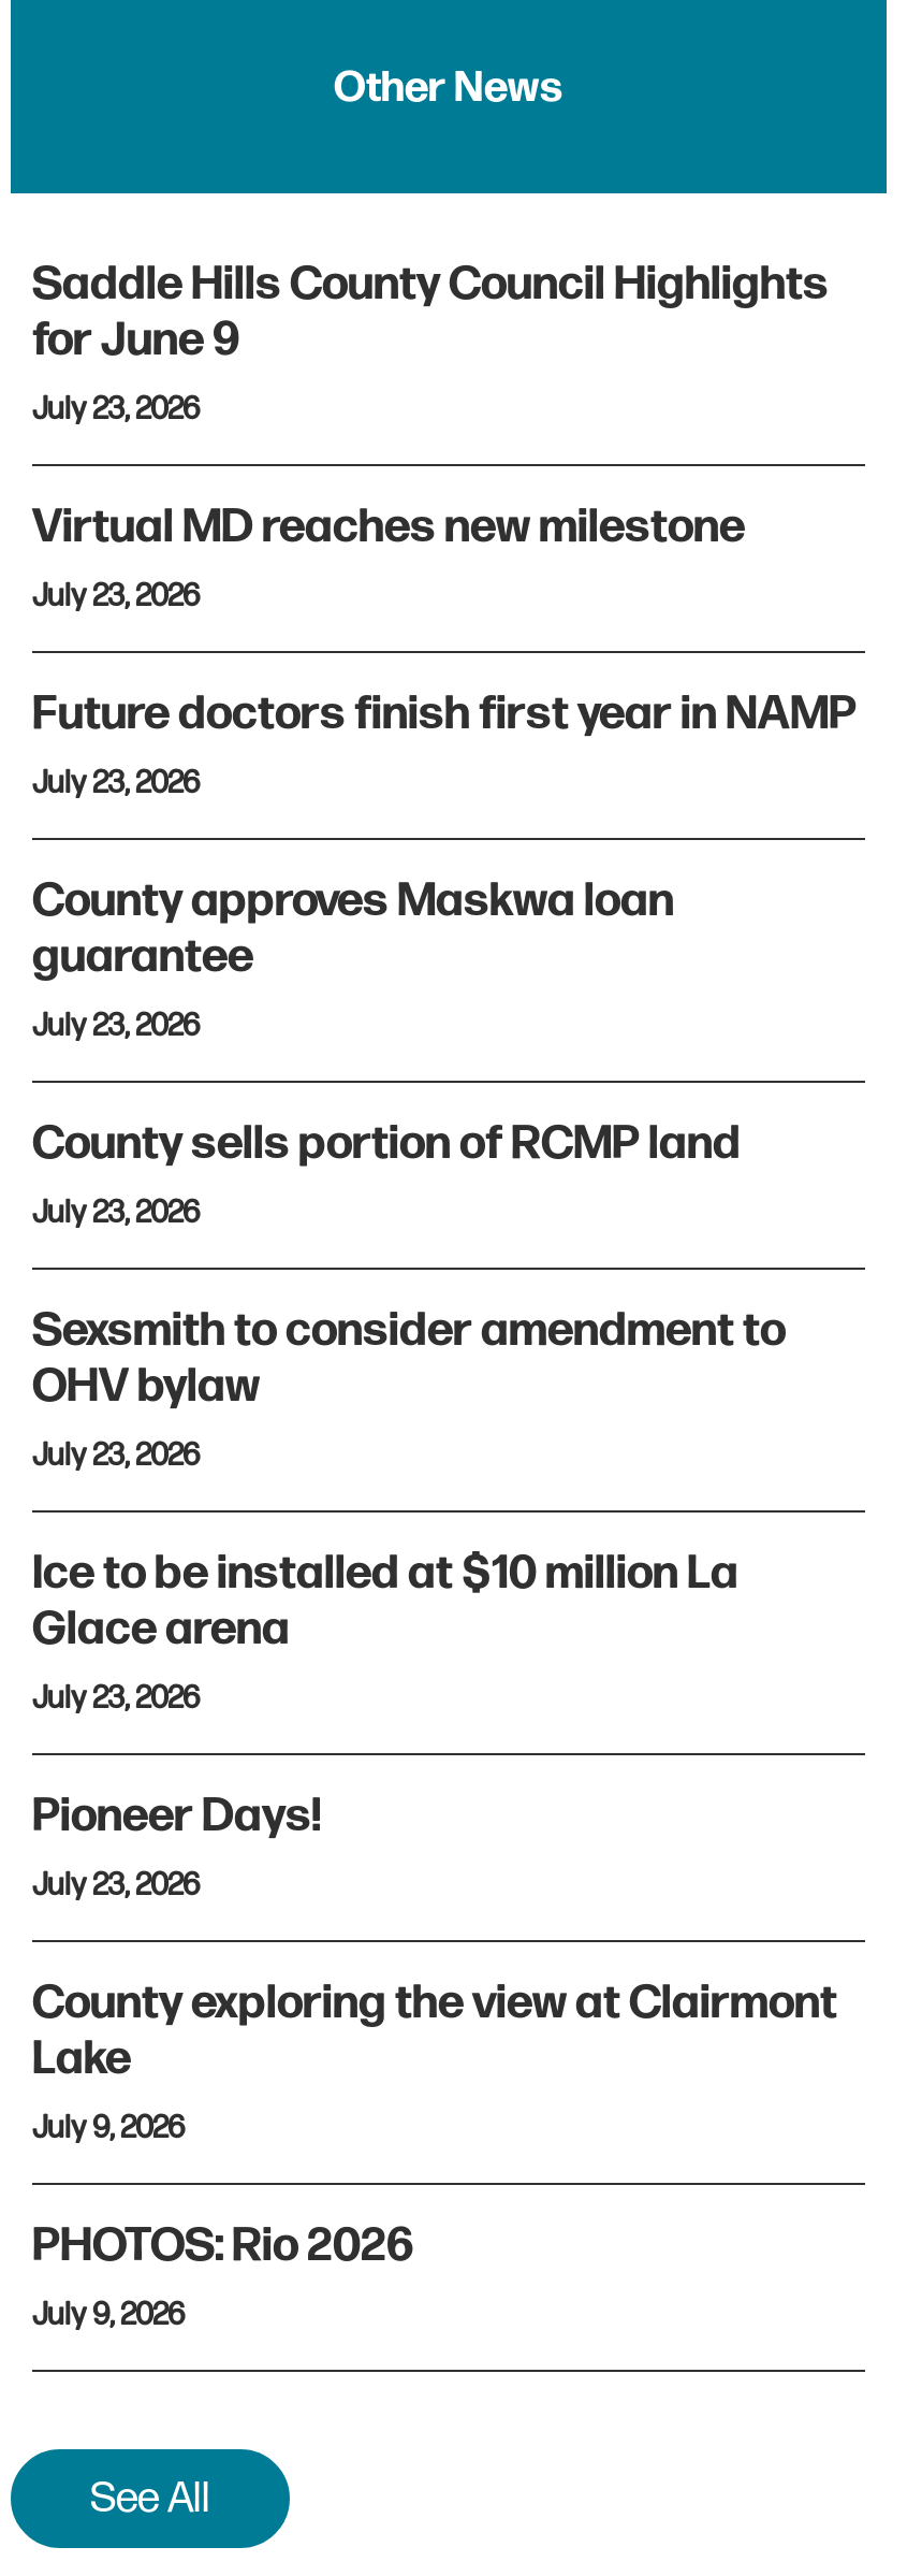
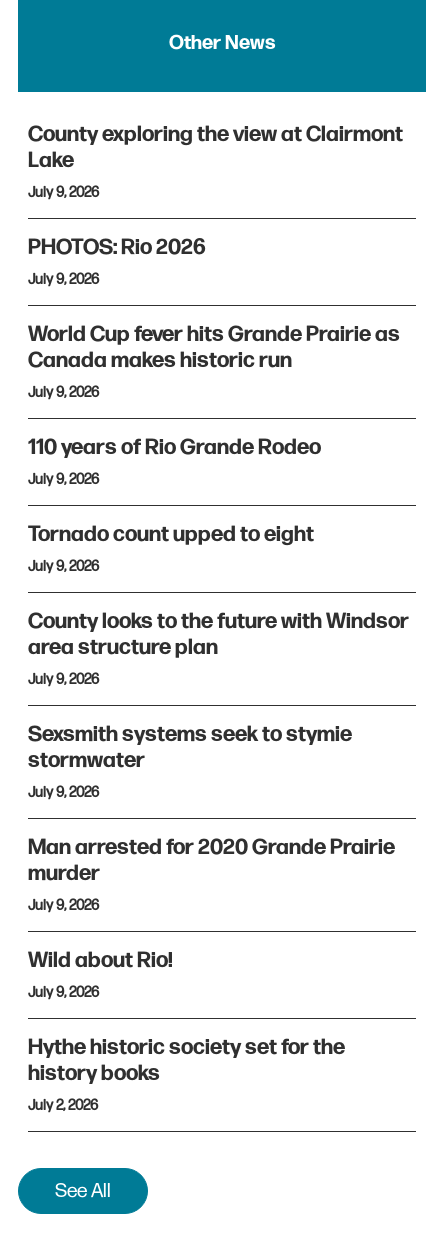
- Saddle Hills County Council Highlights
- for June 9
- July 23, 2026
- Virtual MD reaches new milestone
- July 23, 2026
- Future doctors finish first year in NAMP
- July 23, 2026
- County approves Maskwa loan
- guarantee
- July 23, 2026
- County sells portion of RCMP land
- July 23, 2026
- Sexsmith to consider amendment to
- OHV bylaw
- July 23, 2026
- Ice to be installed at $10 million La
- Glace arena
- July 23, 2026
- Pioneer Days!
- July 23, 2026

moved up: County exploring the view at Clairmont | Lake | July 9, 2026 | PHOTOS: Rio 2026 | July 9, 2026

+ World Cup fever hits Grande Prairie as
+ Canada makes historic run
+ July 9, 2026
+ 110 years of Rio Grande Rodeo
+ July 9, 2026
+ Tornado count upped to eight
+ July 9, 2026
+ County looks to the future with Windsor
+ area structure plan
+ July 9, 2026
+ Sexsmith systems seek to stymie
+ stormwater
+ July 9, 2026
+ Man arrested for 2020 Grande Prairie
+ murder
+ July 9, 2026
+ Wild about Rio!
+ July 9, 2026
+ Hythe historic society set for the
+ history books
+ July 2, 2026
